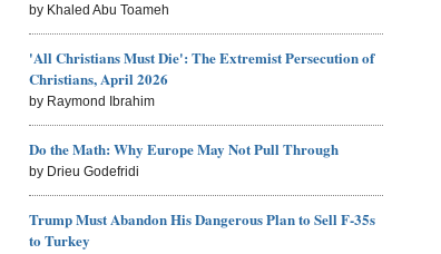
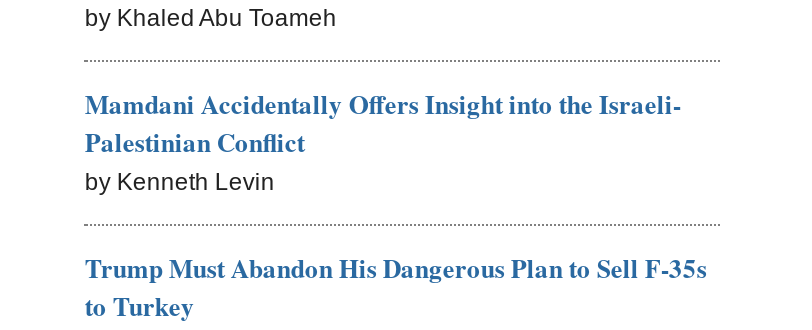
- 'All Christians Must Die': The Extremist Persecution of
- Christians, April 2026
- by Raymond Ibrahim
- Do the Math: Why Europe May Not Pull Through
- by Drieu Godefridi
+ Mamdani Accidentally Offers Insight into the Israeli-
+ Palestinian Conflict
+ by Kenneth Levin
